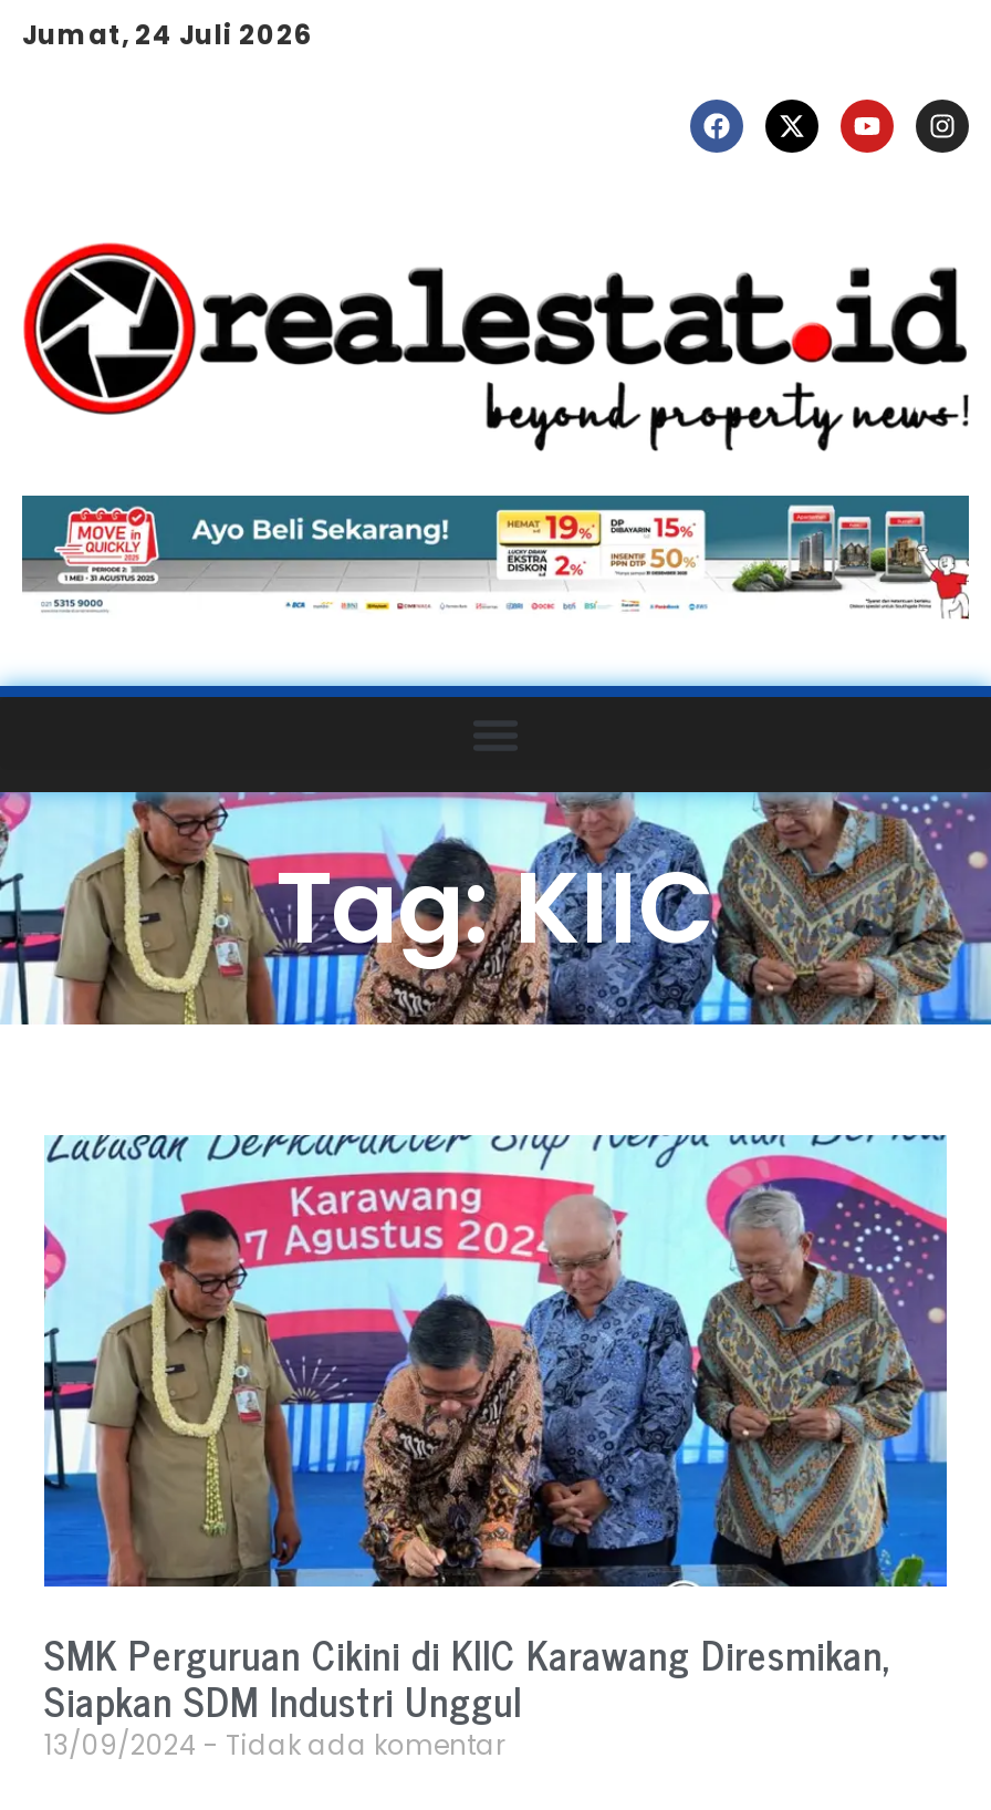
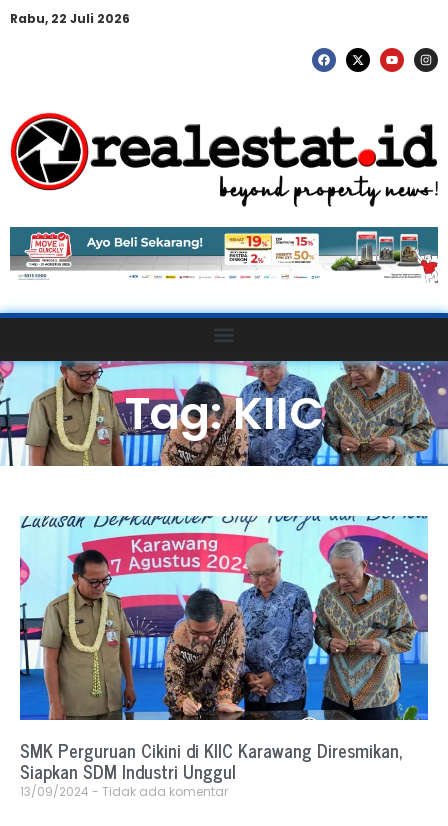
- Jumat, 24 Juli 2026
+ Rabu, 22 Juli 2026
